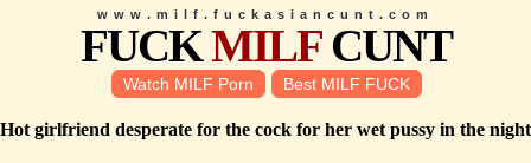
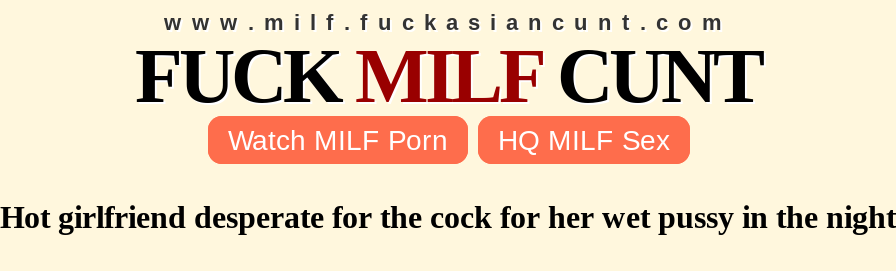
- Best MILF FUCK
+ HQ MILF Sex
